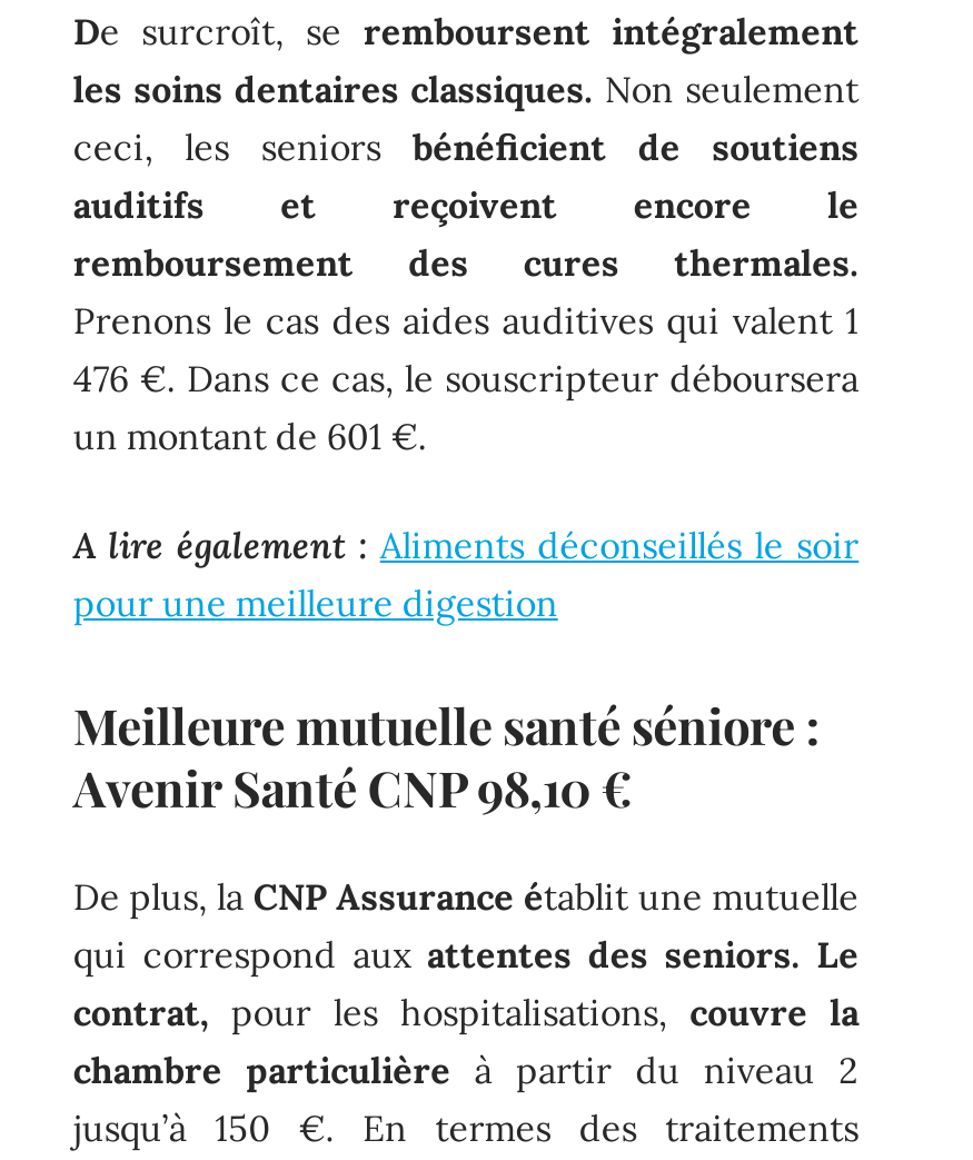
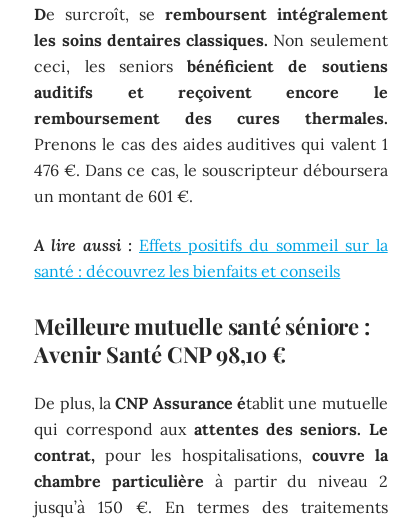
- A lire également : Aliments déconseillés le soir
- pour une meilleure digestion
+ A lire aussi : Effets positifs du sommeil sur la
+ santé : découvrez les bienfaits et conseils
